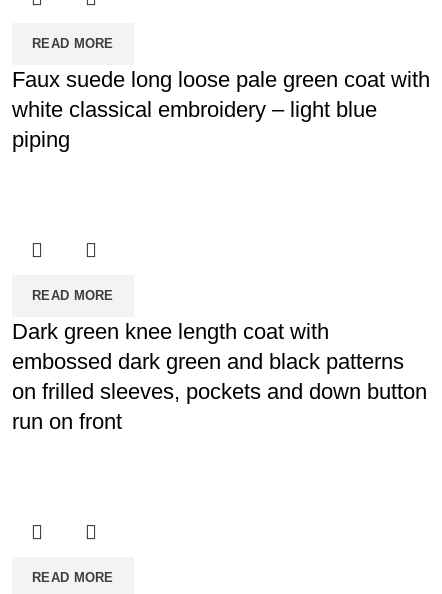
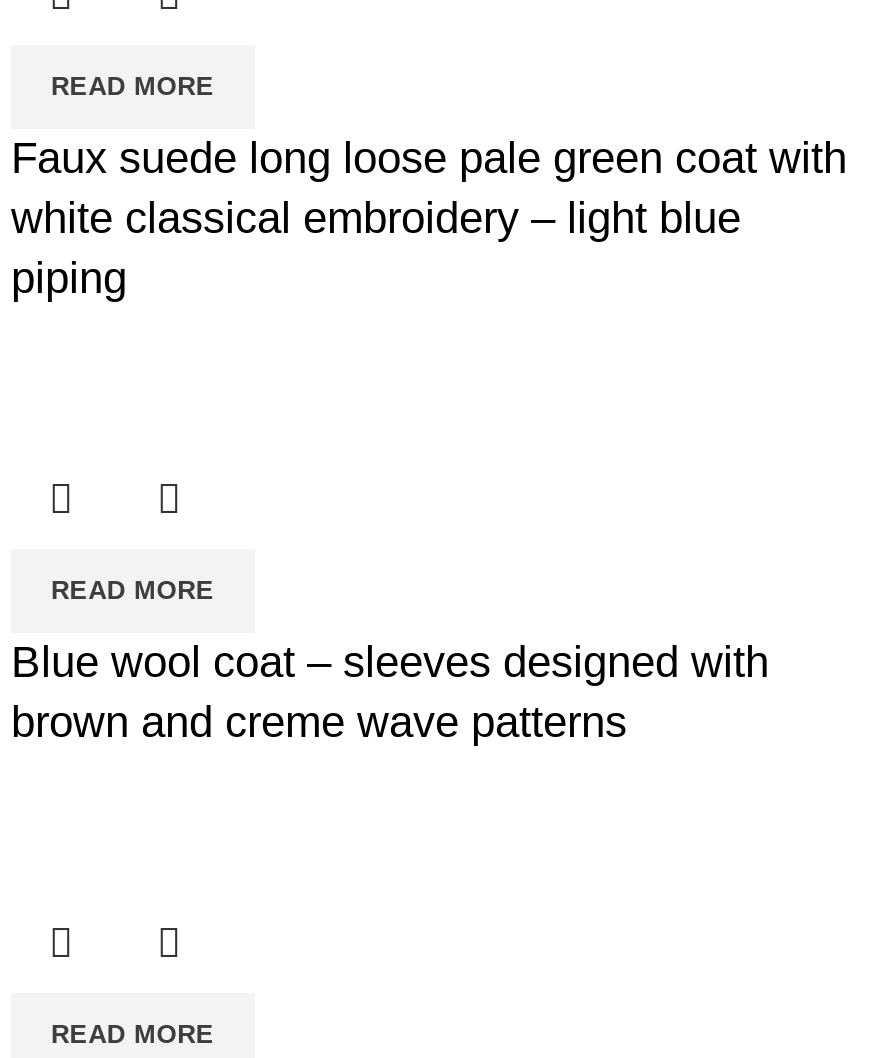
- Dark green knee length coat with
- embossed dark green and black patterns
- on frilled sleeves, pockets and down button
- run on front
+ Blue wool coat – sleeves designed with
+ brown and creme wave patterns
